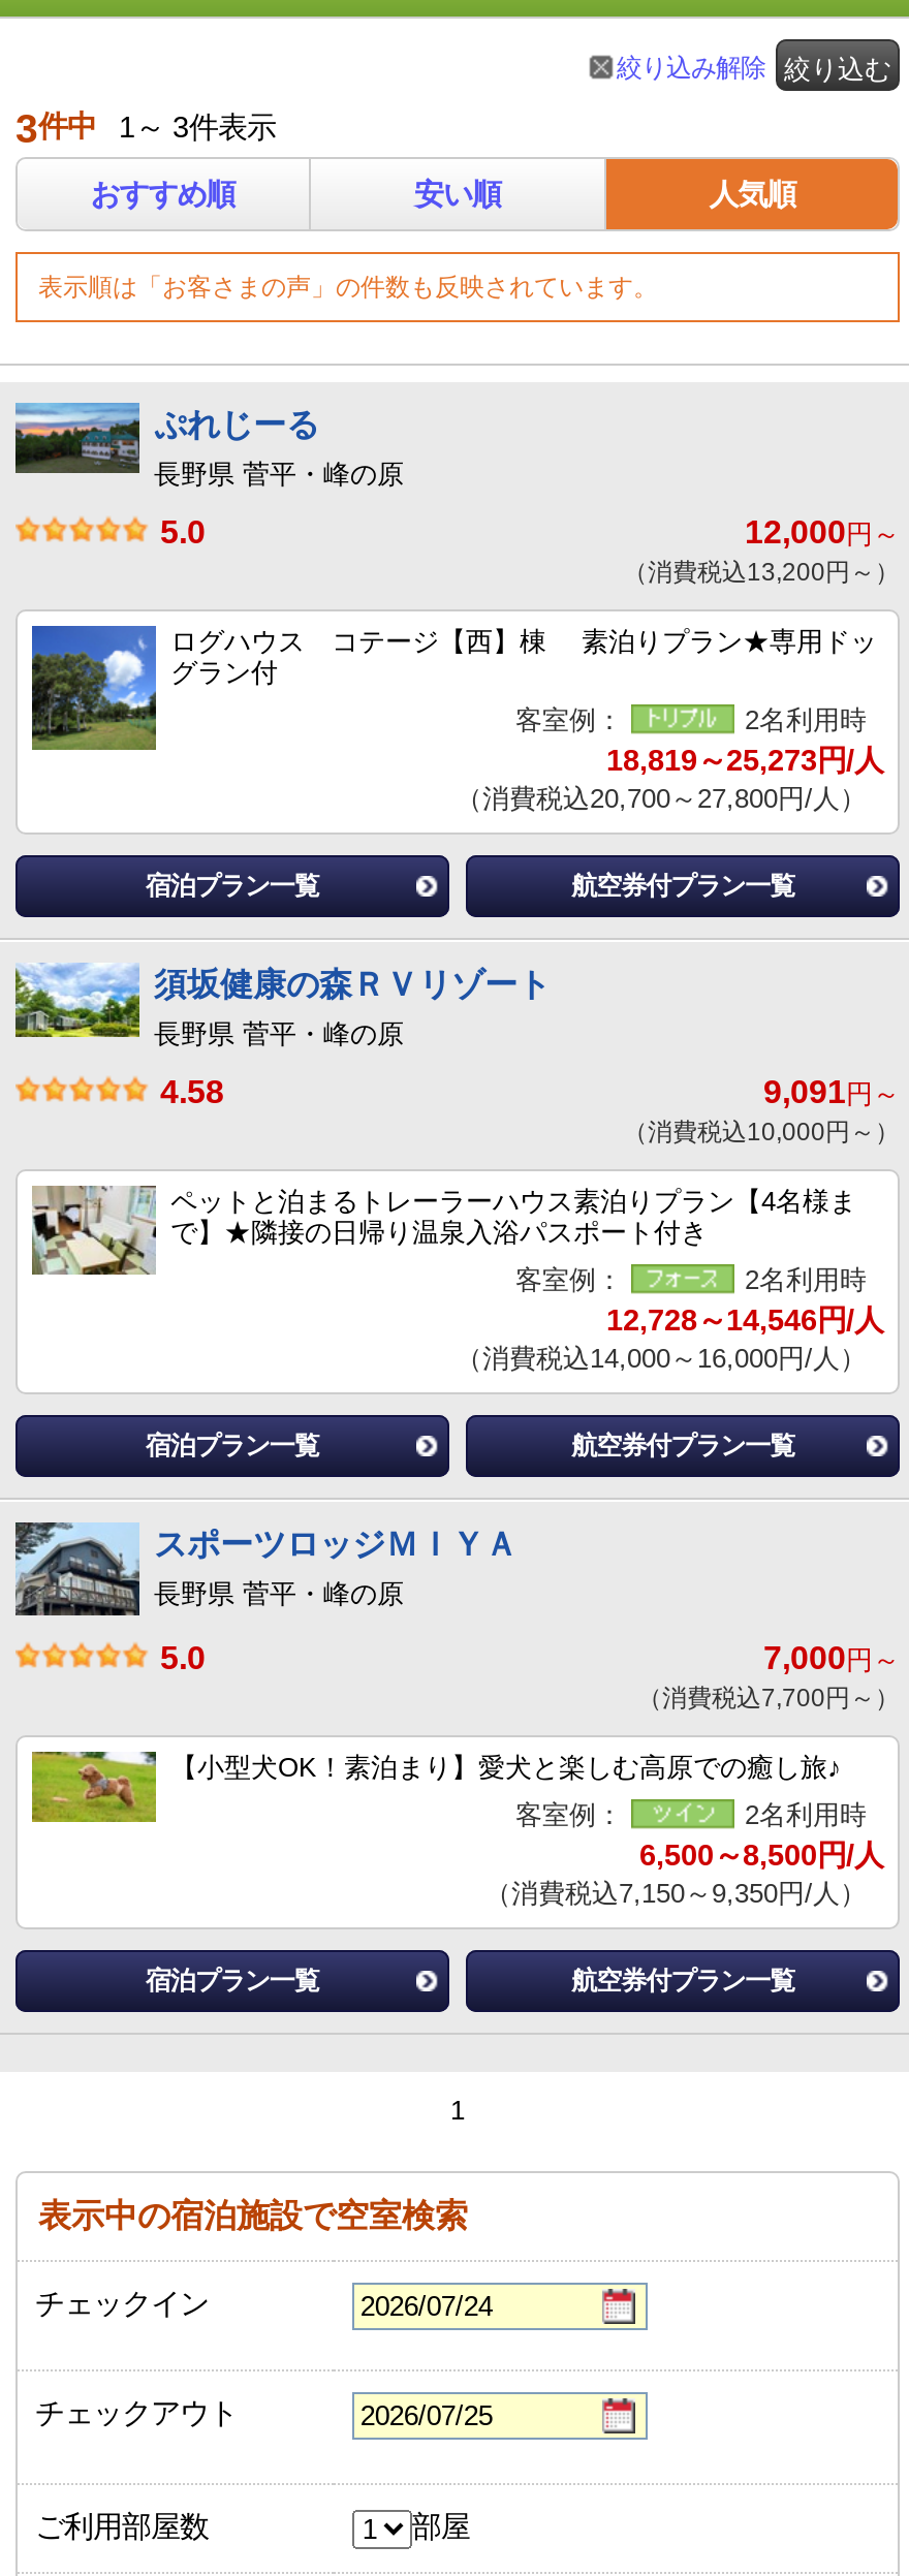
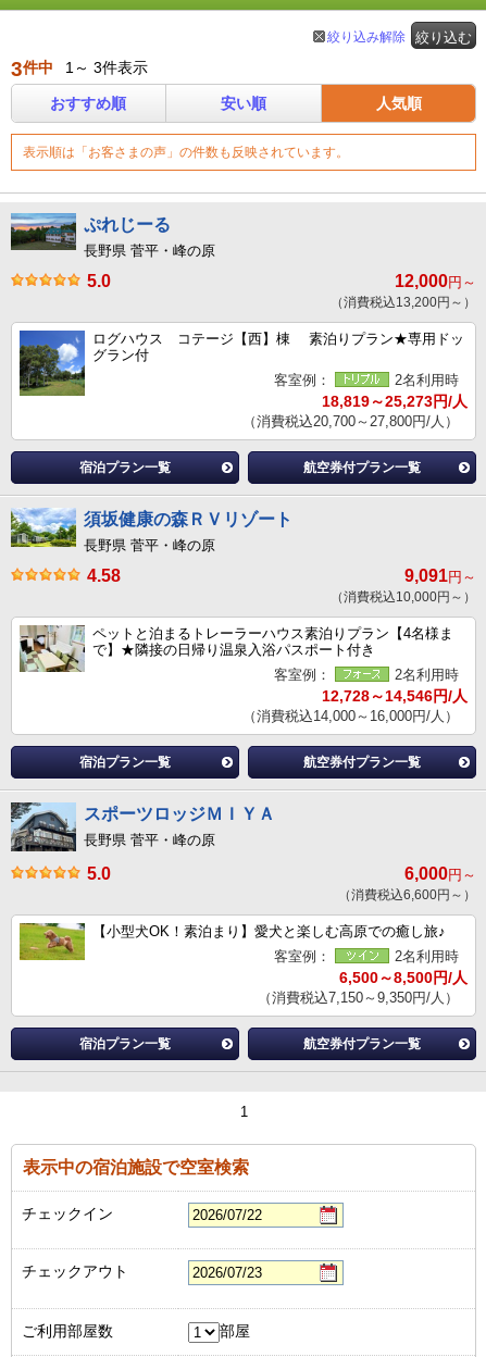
- 7,000円～
+ 6,000円～

- （消費税込7,700円～）
+ （消費税込6,600円～）
